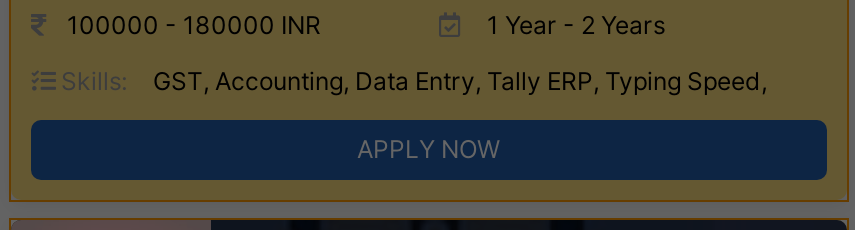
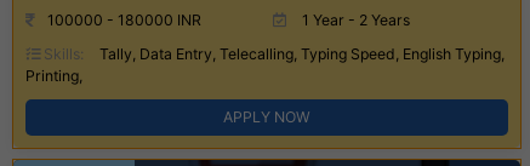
- GST, Accounting, Data Entry, Tally ERP, Typing Speed,
+ Tally, Data Entry, Telecalling, Typing Speed, English Typing,
+ Printing,
